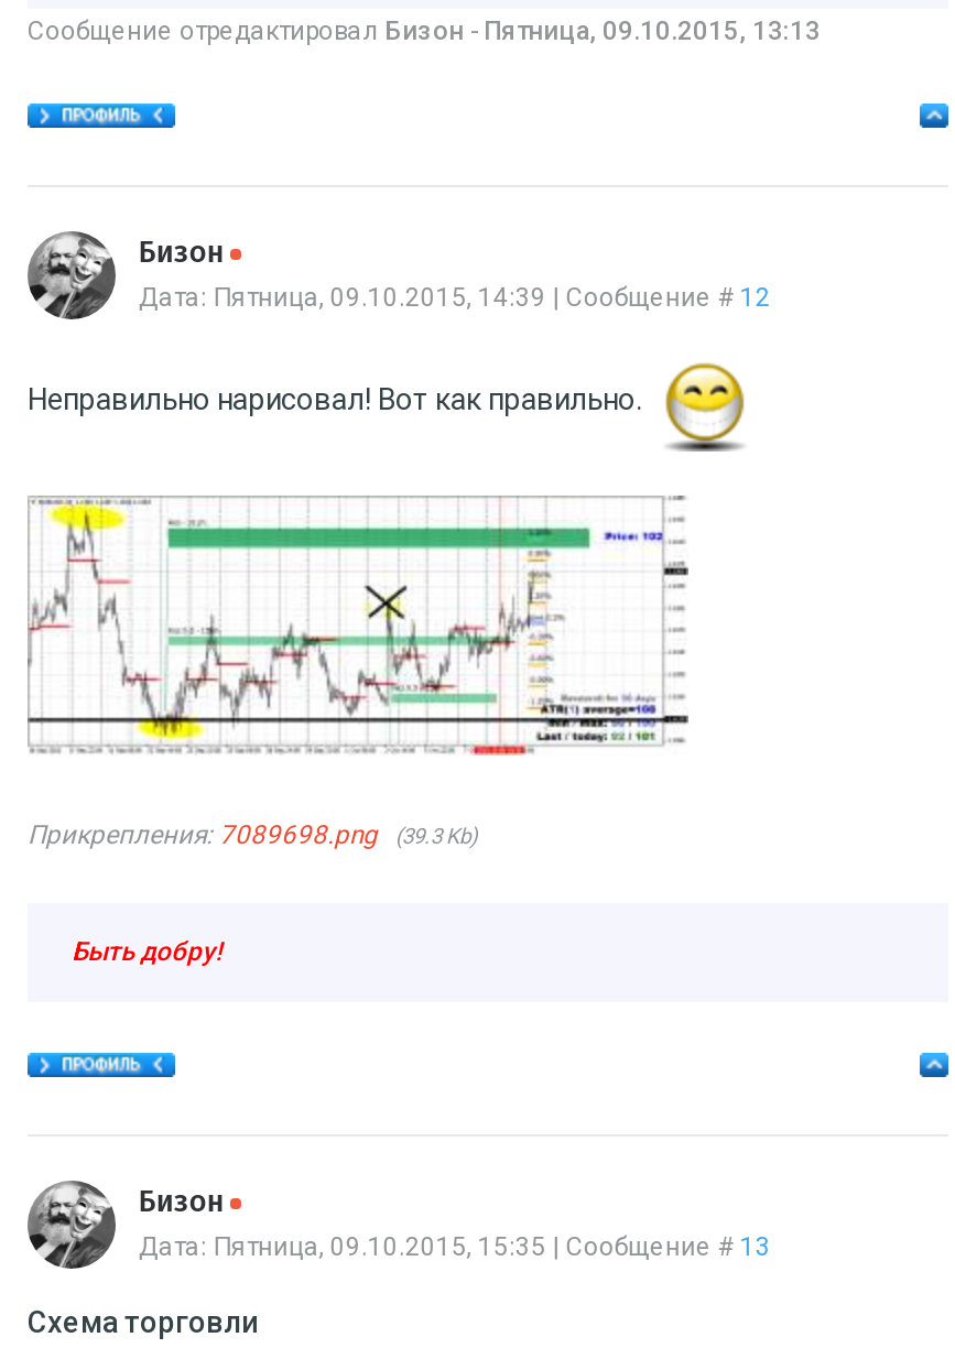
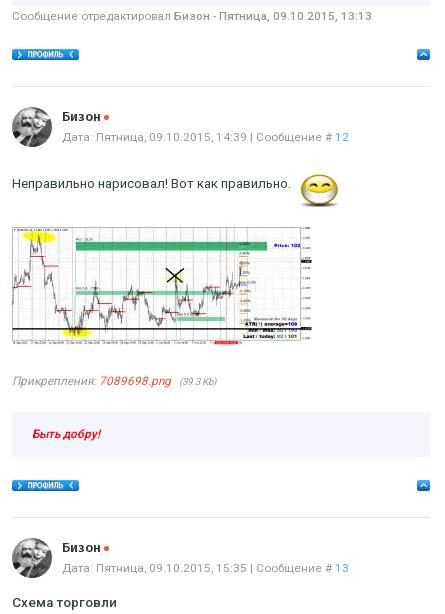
- [image]
+ [image]
